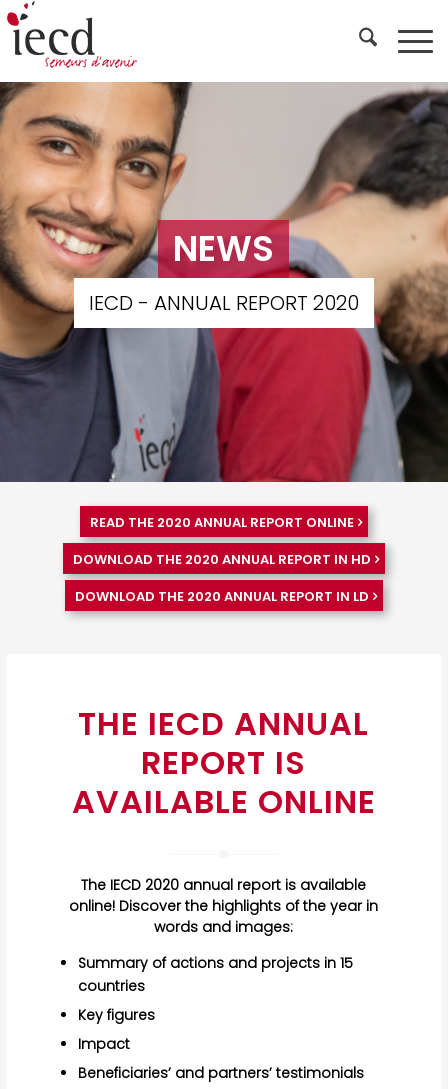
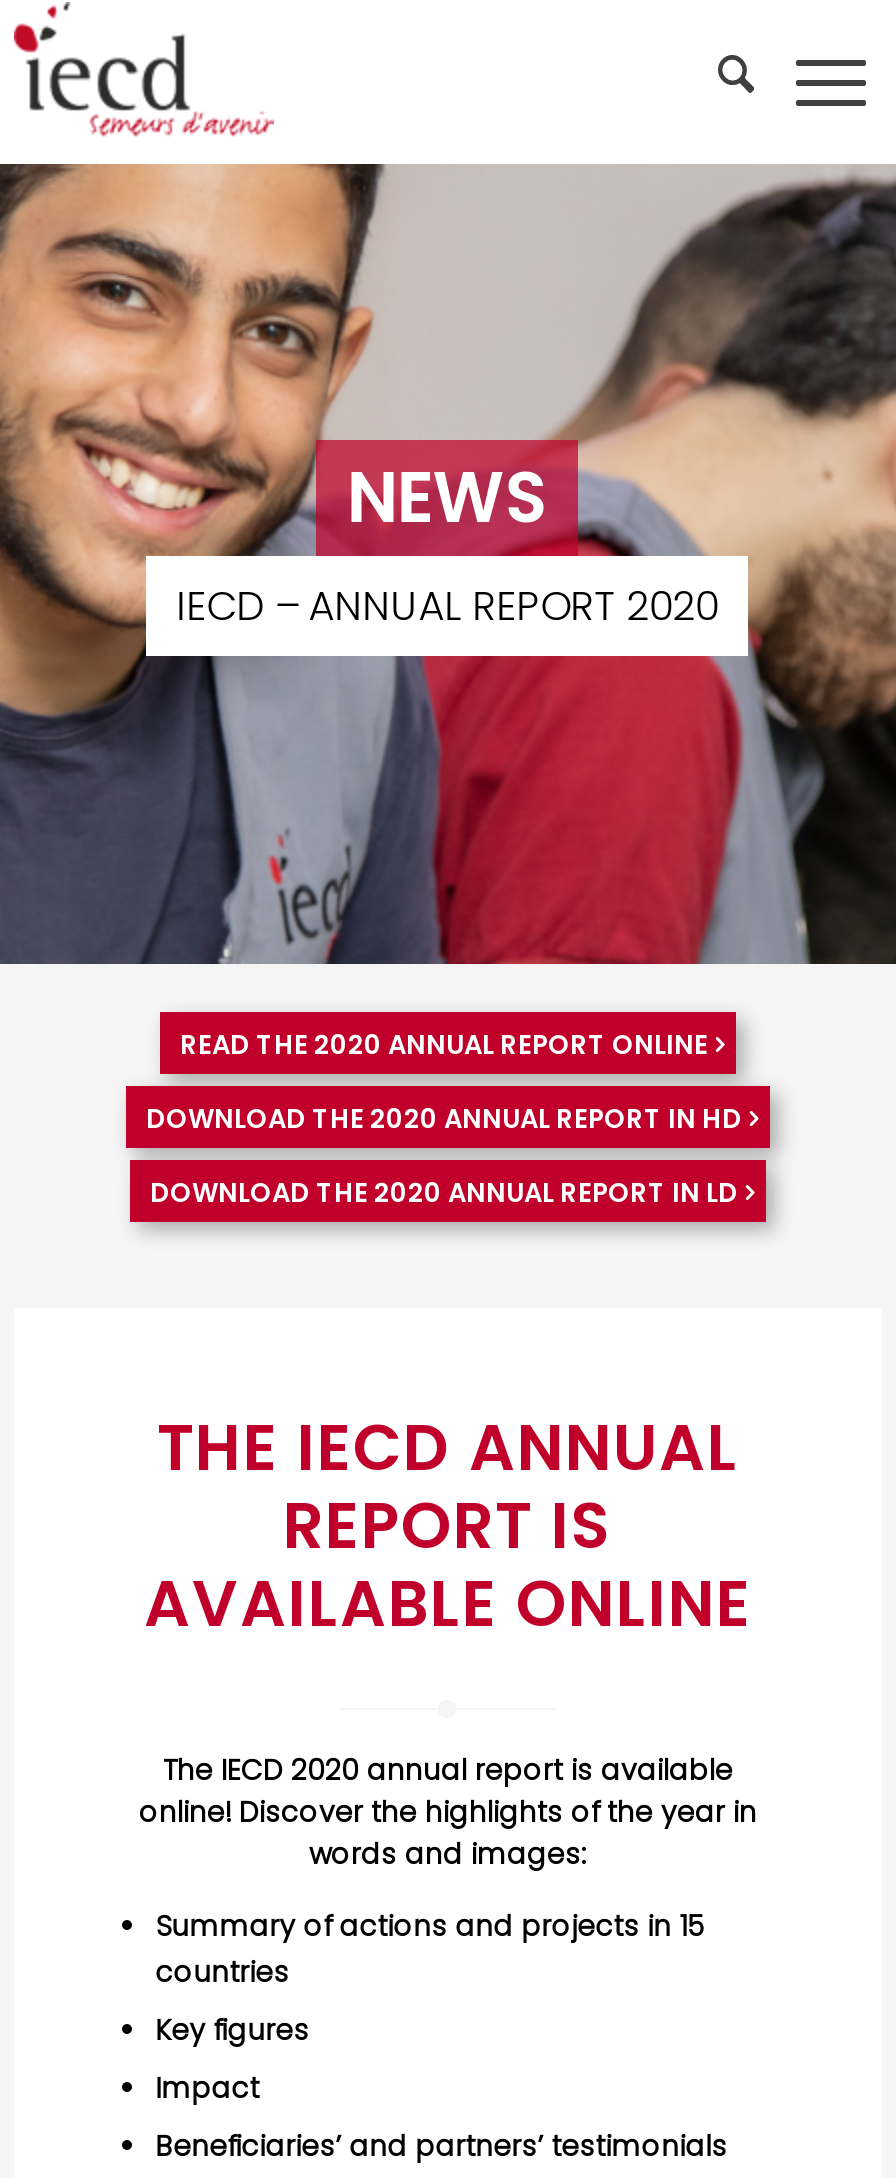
- IECD - ANNUAL REPORT 2020
+ IECD – ANNUAL REPORT 2020
